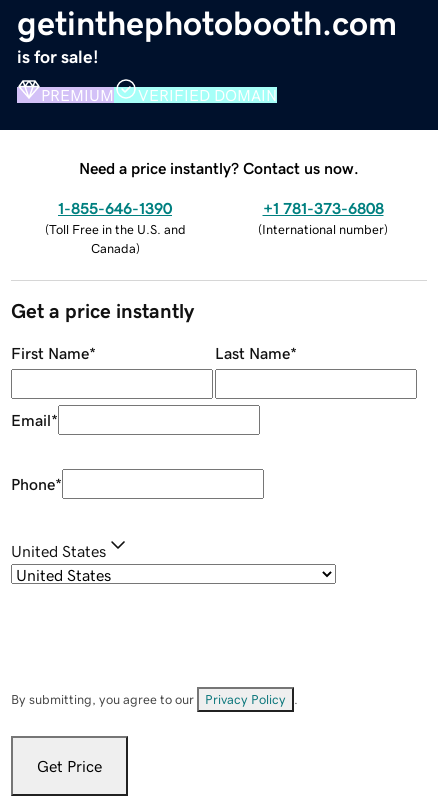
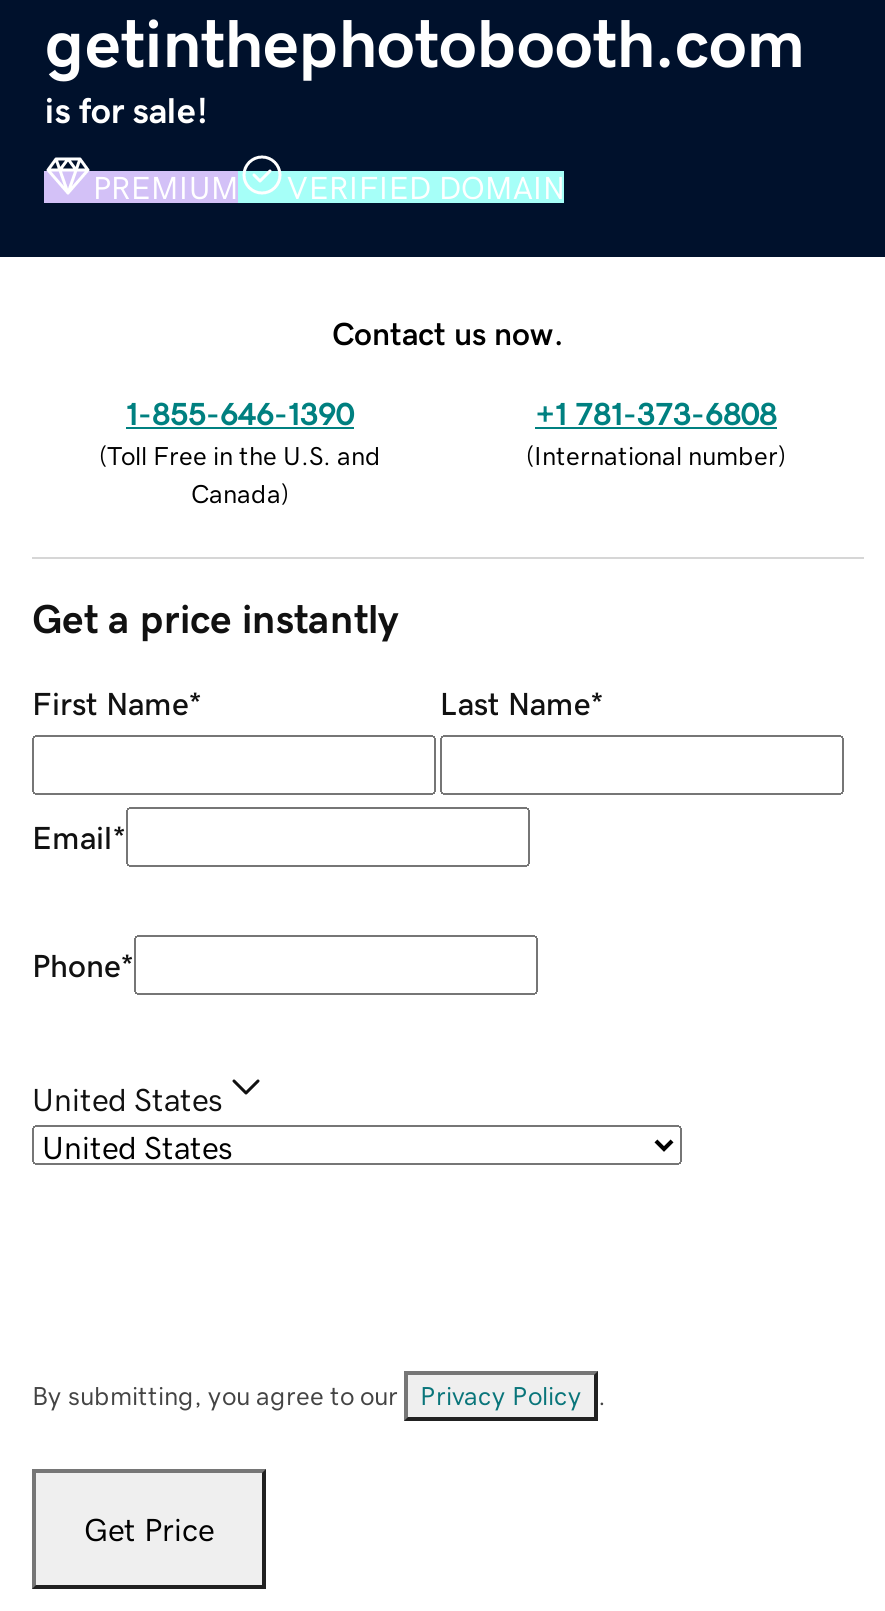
- Need a price instantly? Contact us now.
+ Contact us now.
